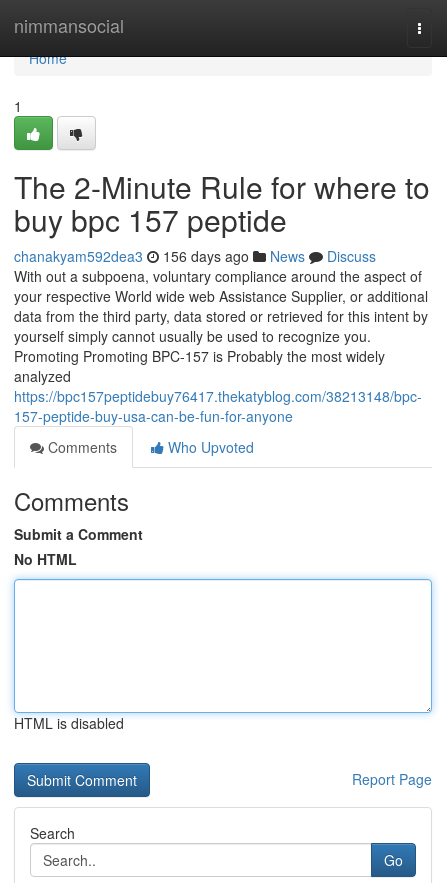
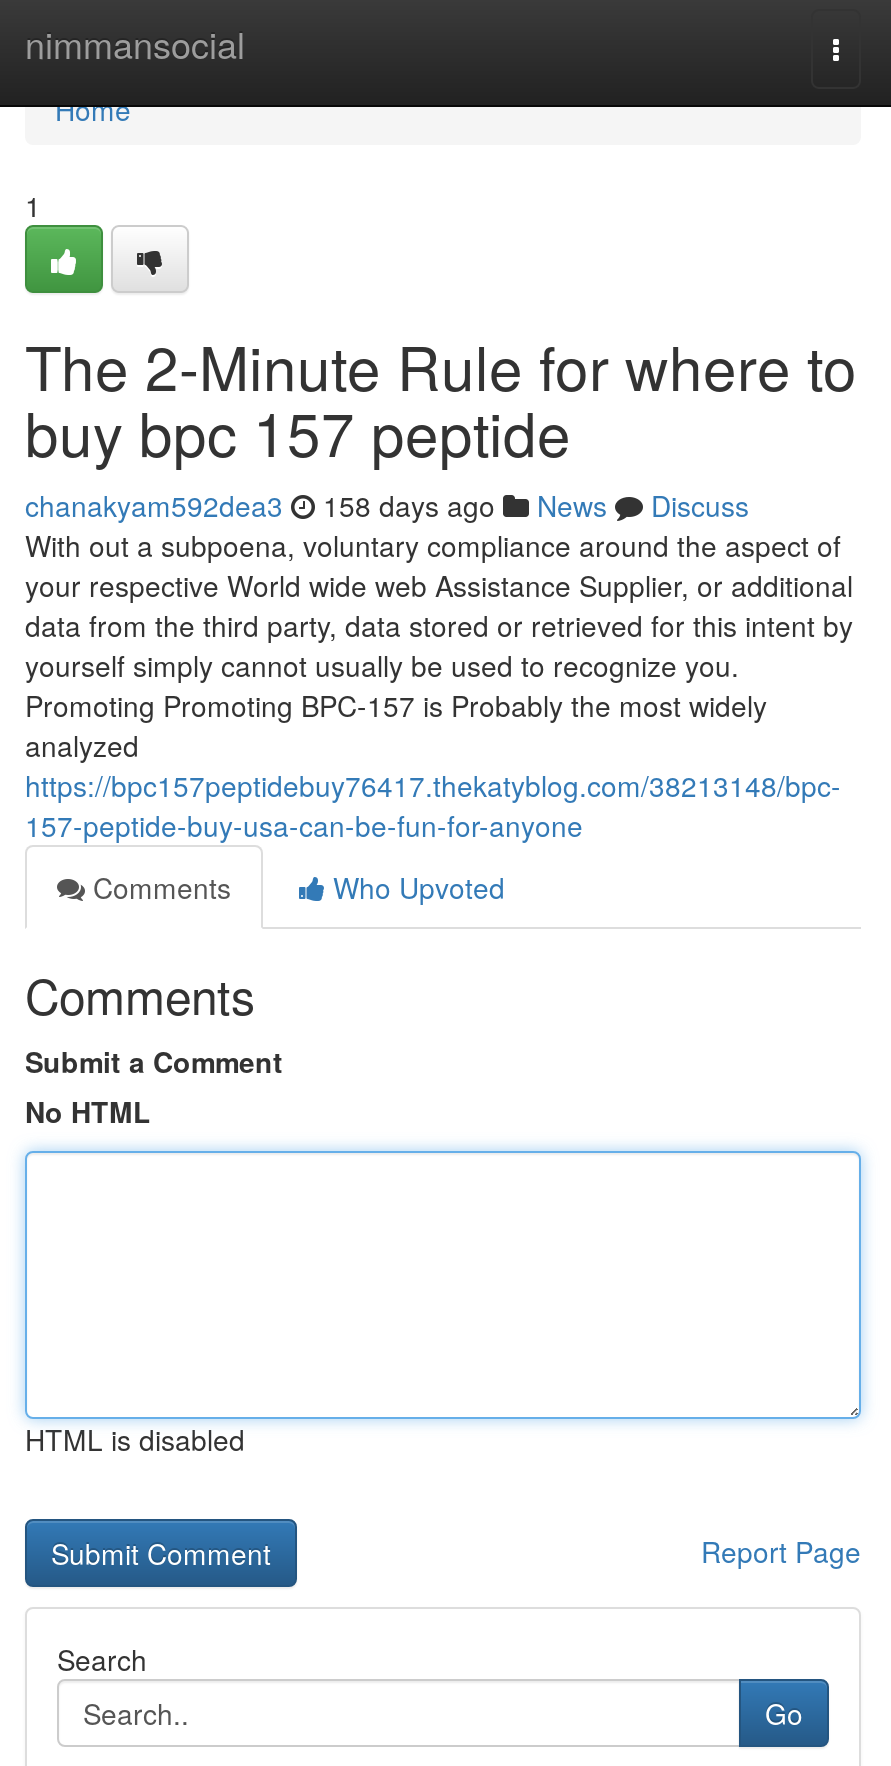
- chanakyam592dea3 156 days ago News Discuss
+ chanakyam592dea3 158 days ago News Discuss
